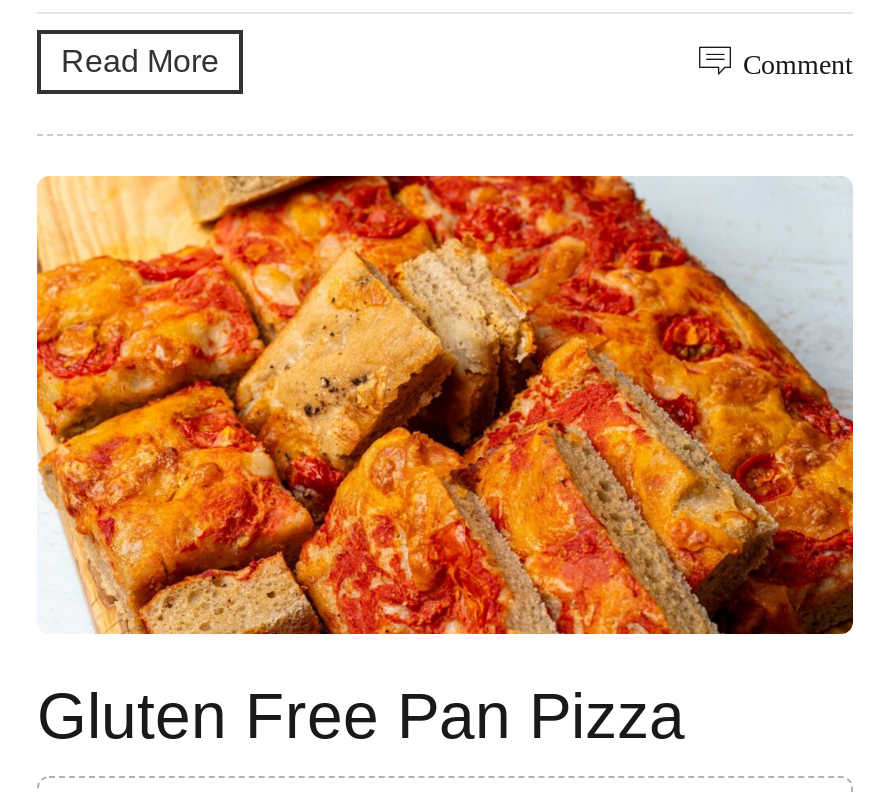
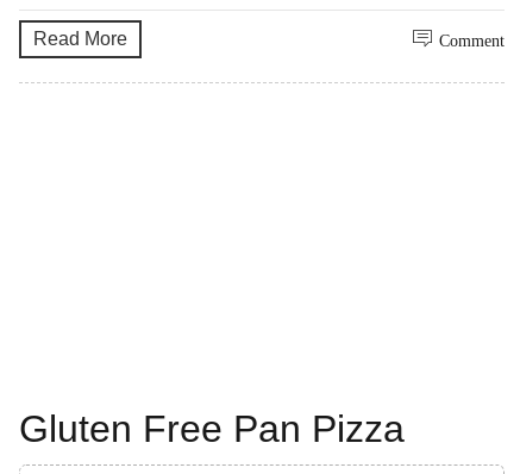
- [image]
